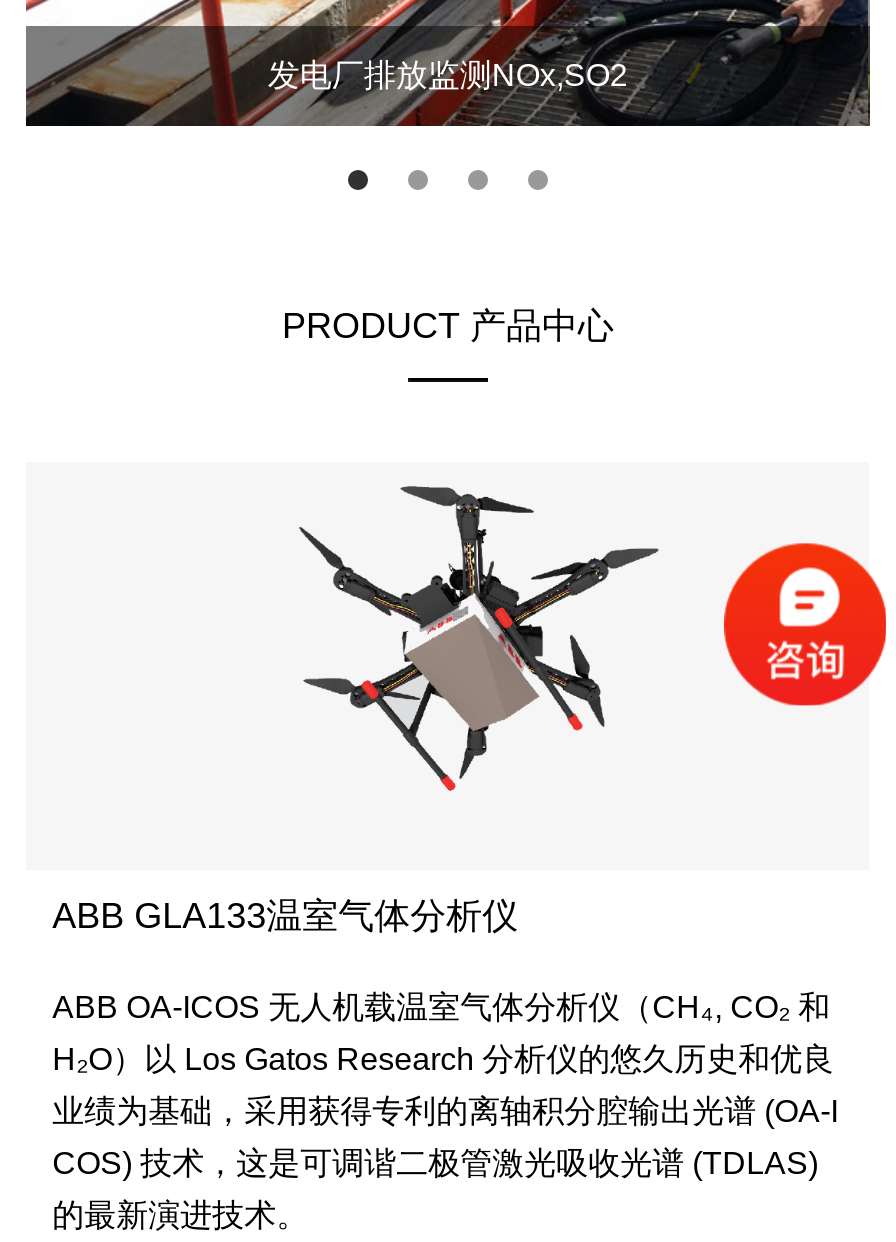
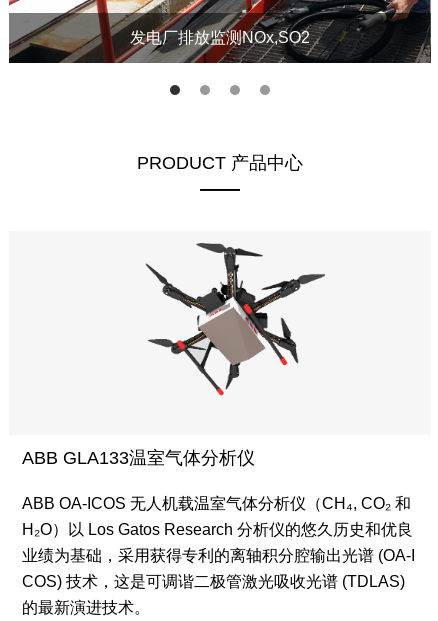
- [image]
